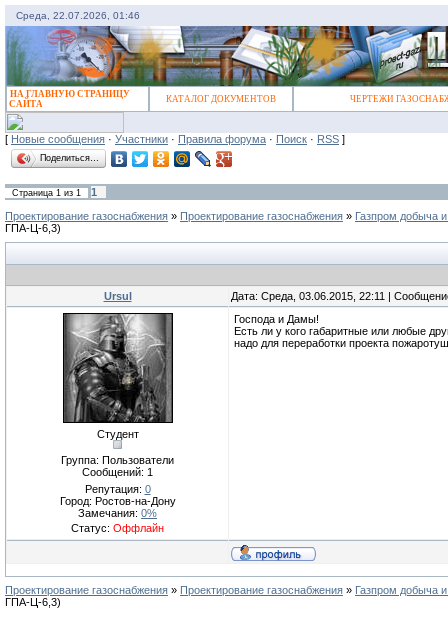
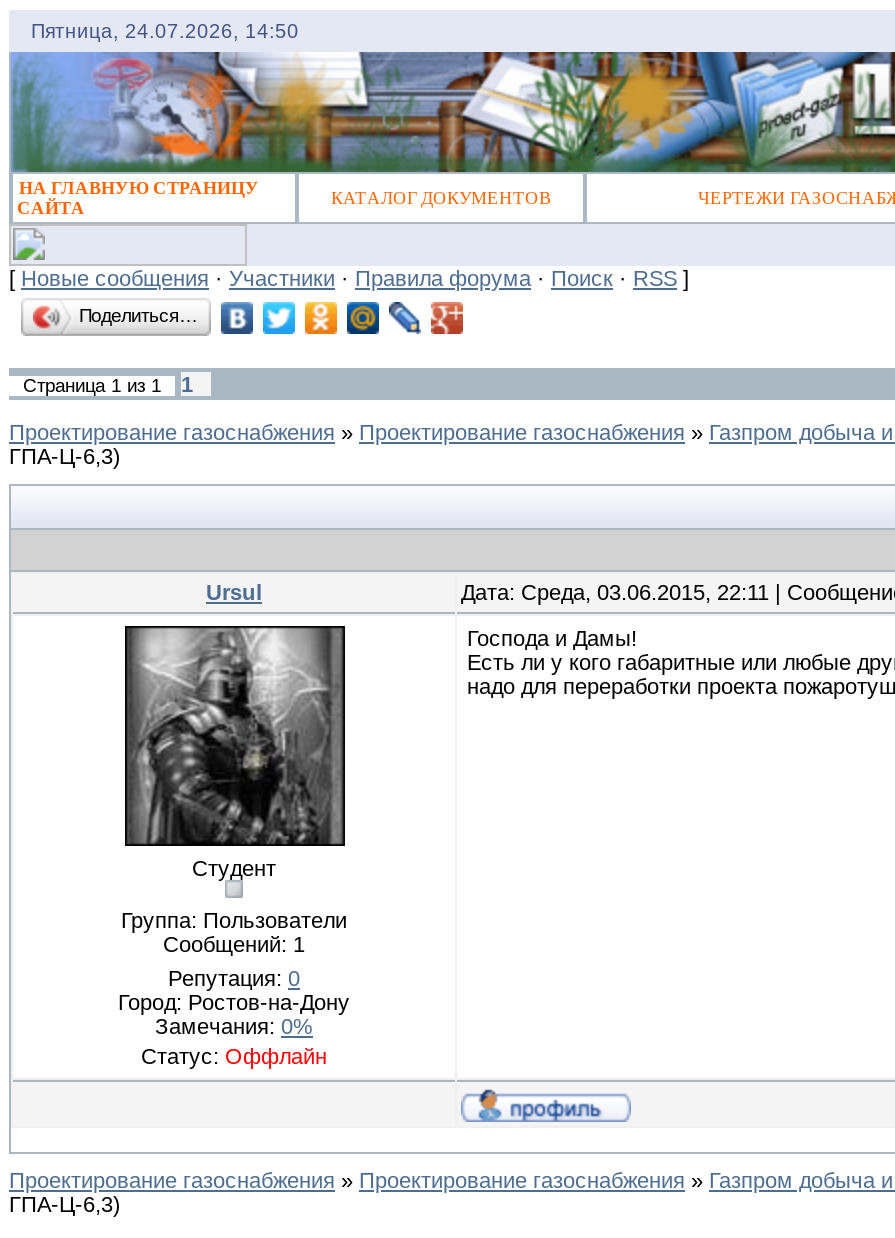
- Среда, 22.07.2026, 01:46
+ Пятница, 24.07.2026, 14:50
